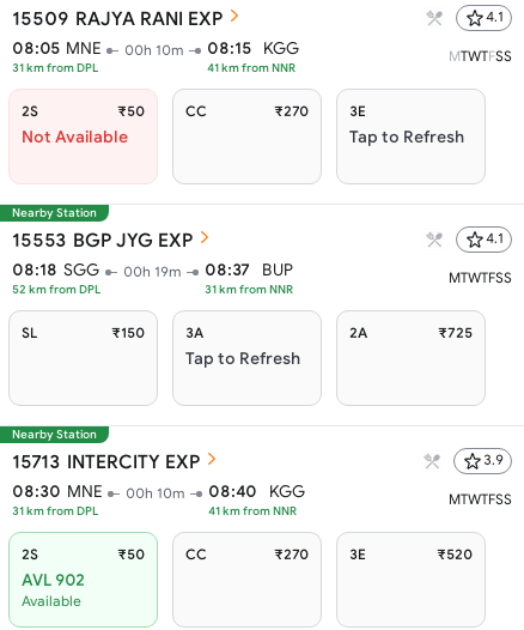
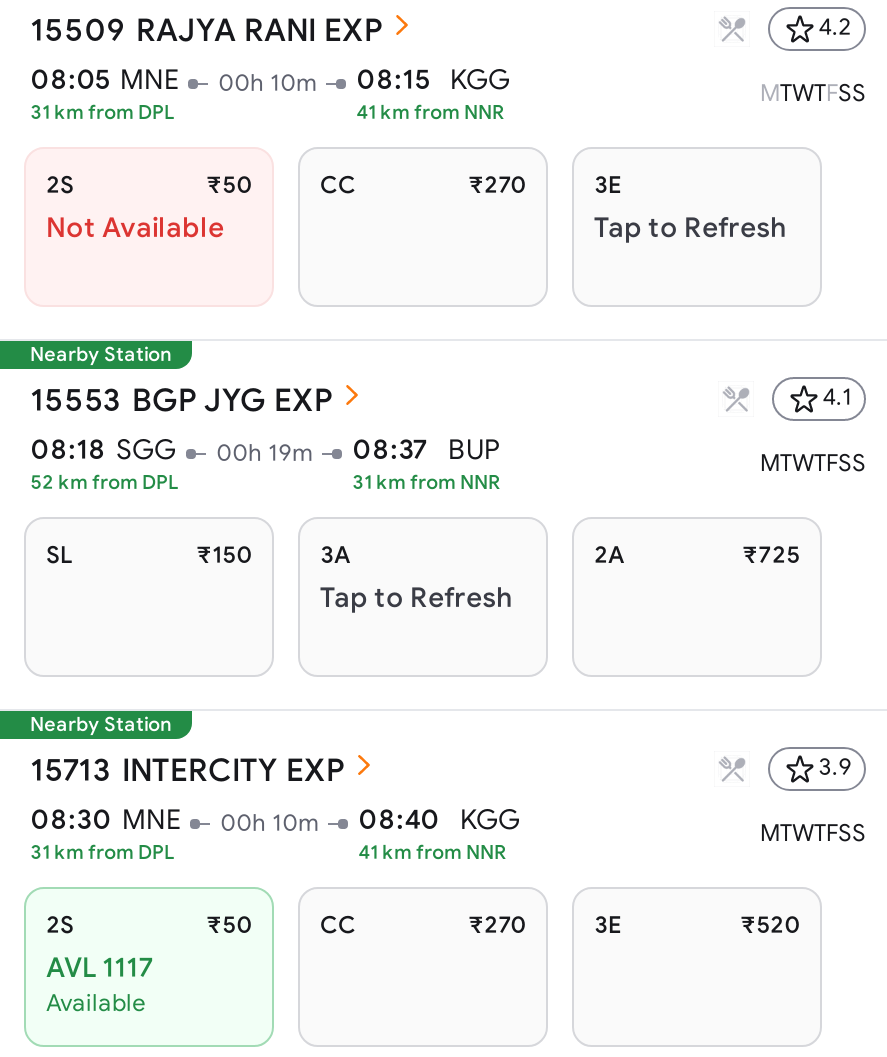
- 4.1
+ 4.2

- AVL 902
+ AVL 1117
